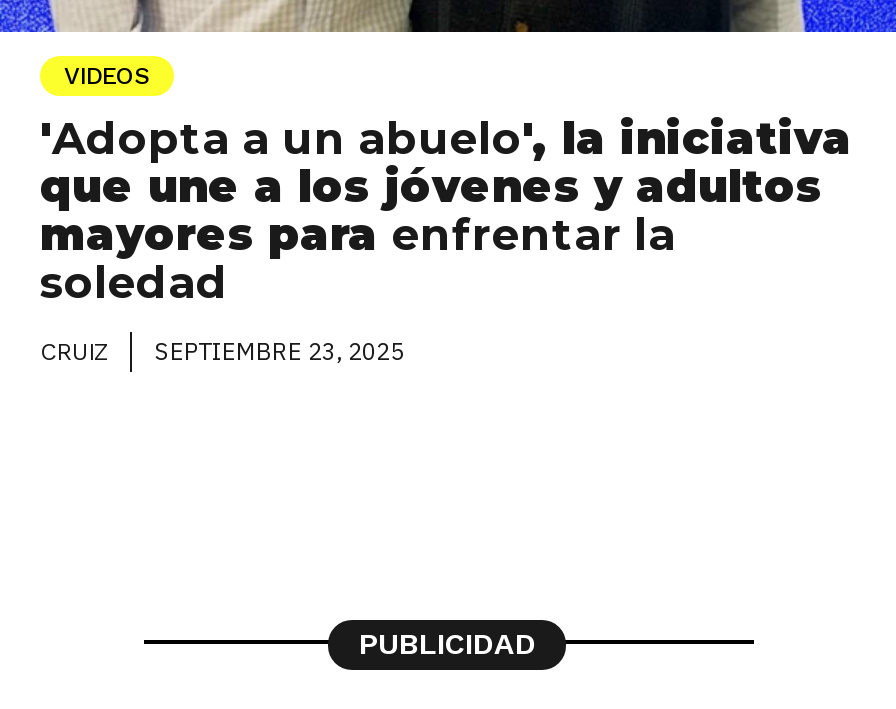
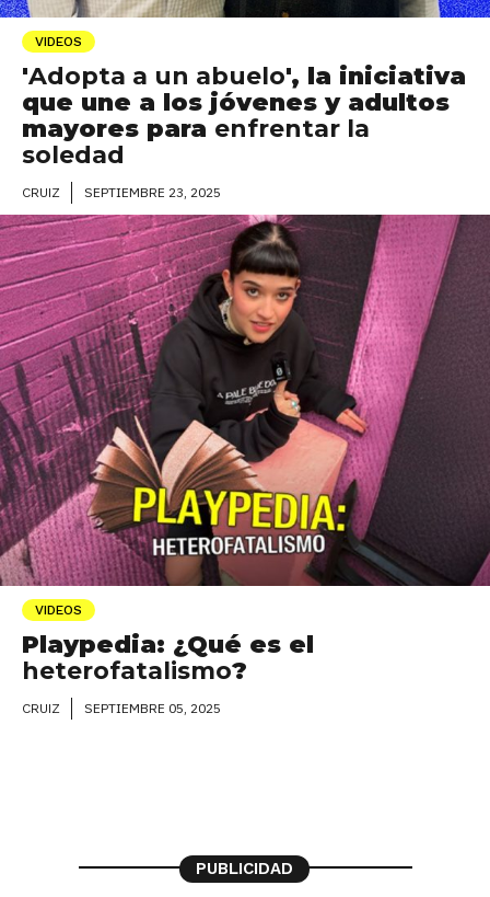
+ [image]
+ VIDEOS
+ Playpedia: ¿Qué es el
+ heterofatalismo?
+ CRUIZ
+ SEPTIEMBRE 05, 2025
